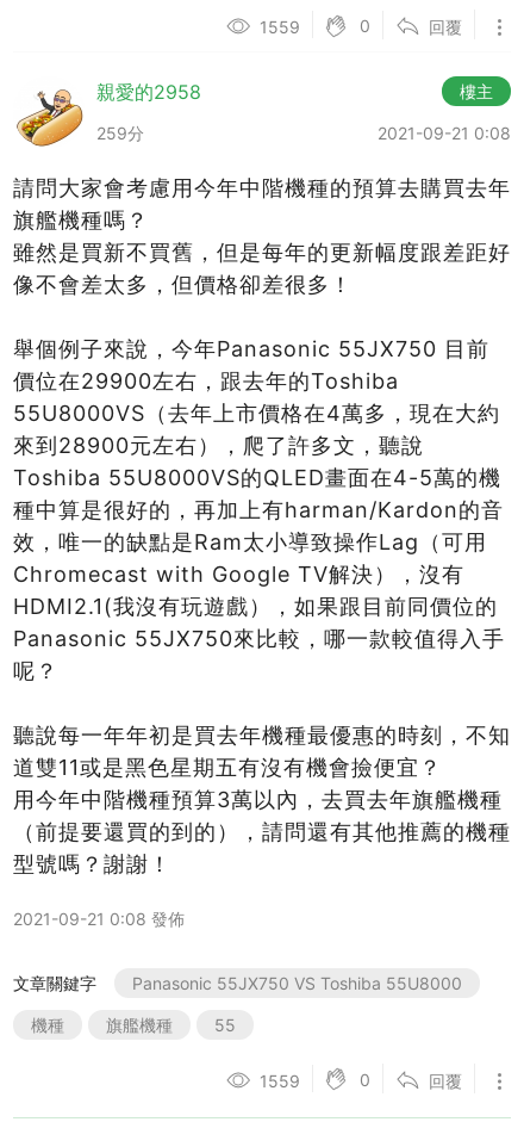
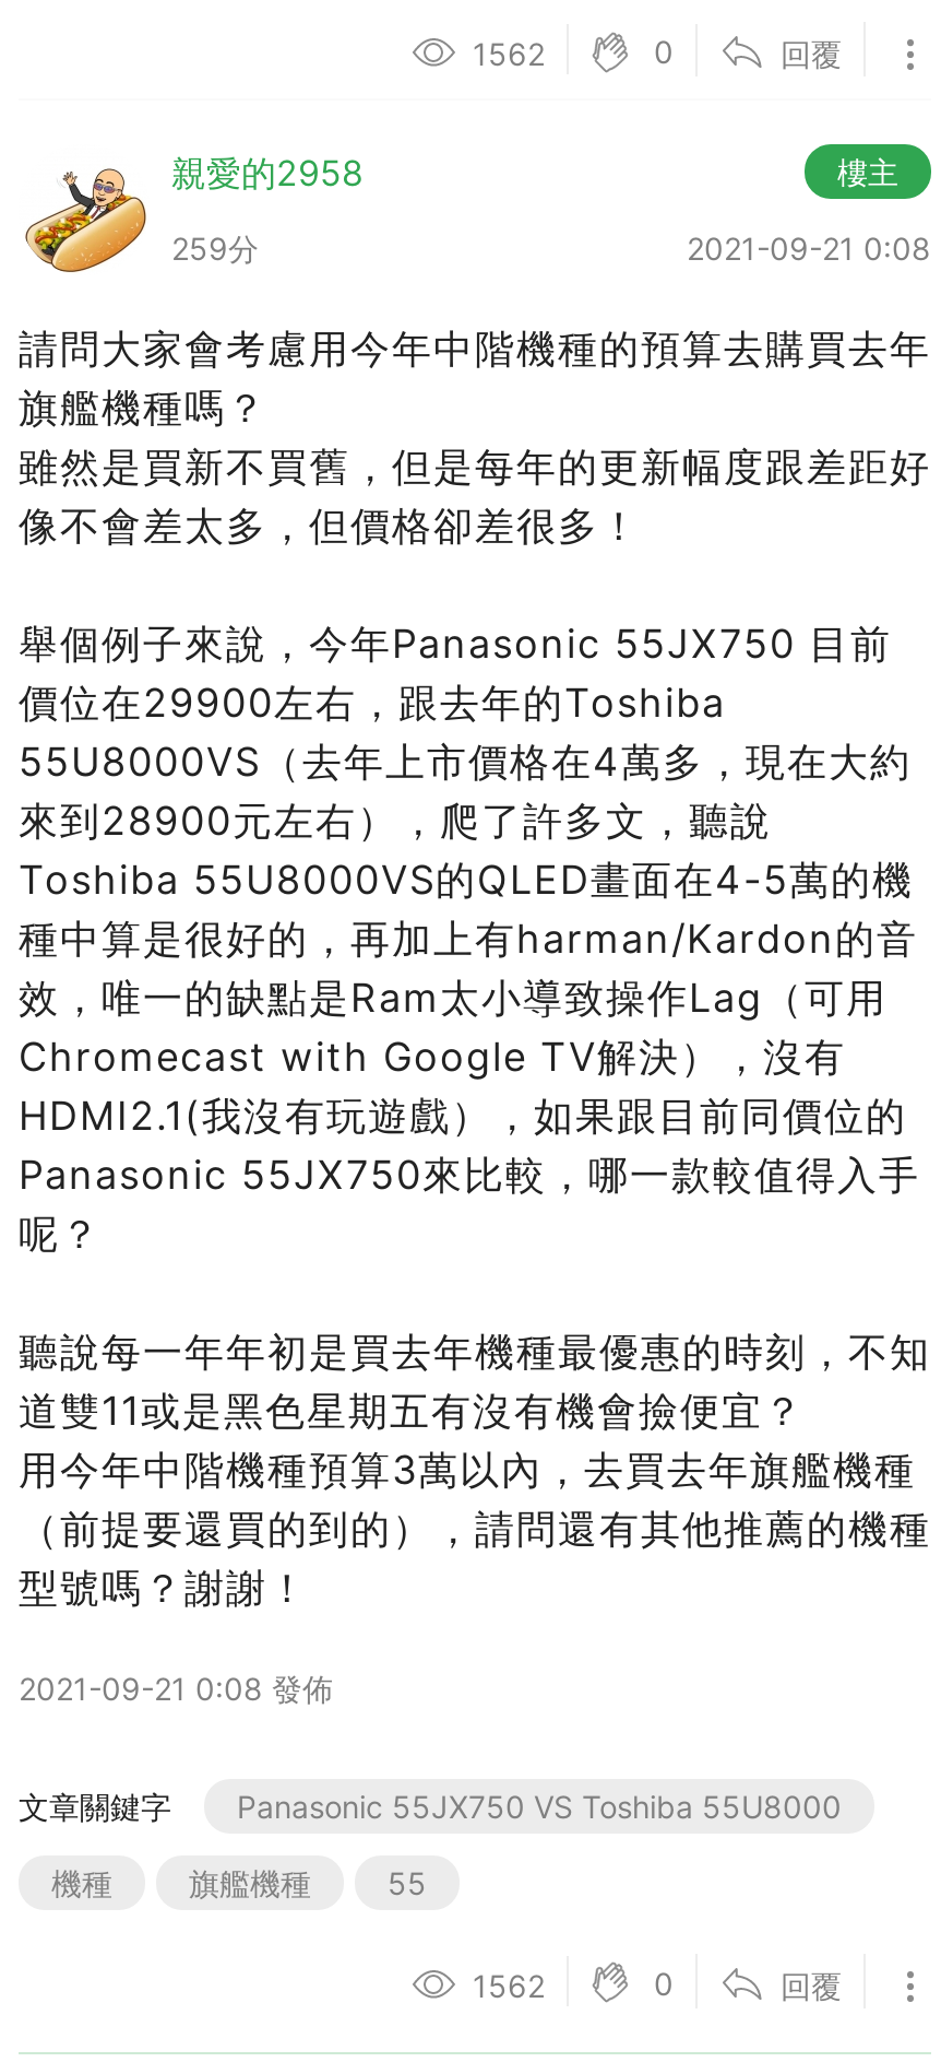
- 1559
+ 1562

- 1559
+ 1562
